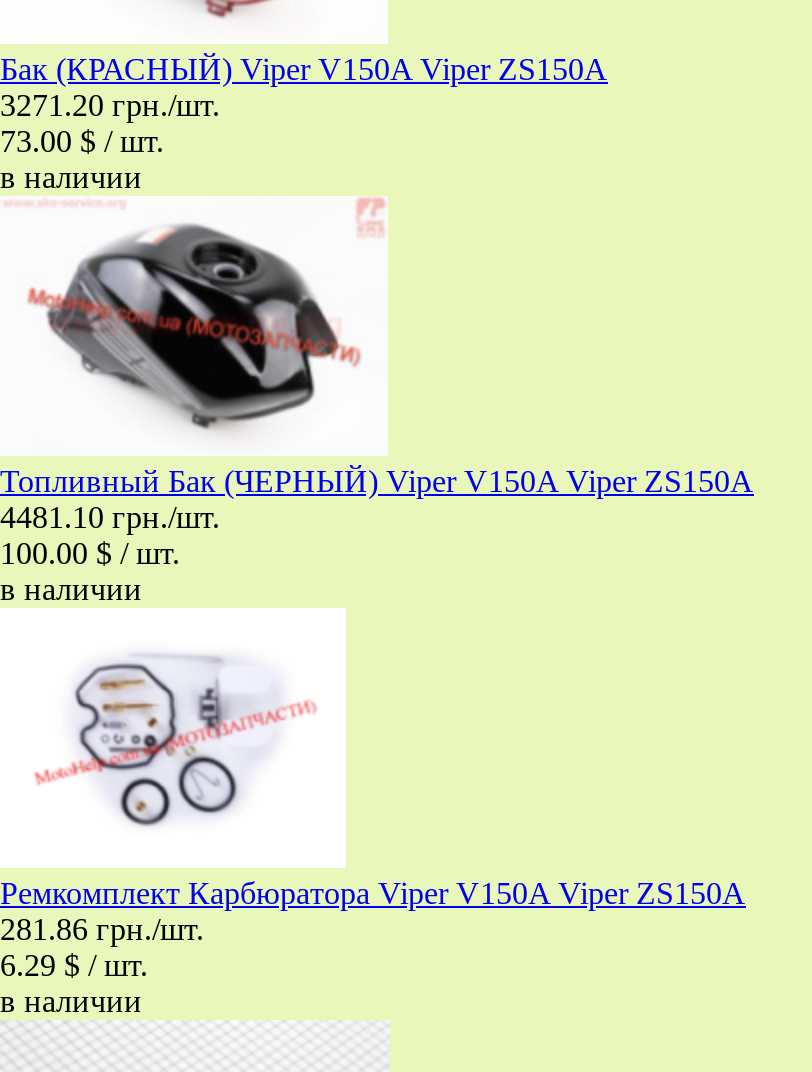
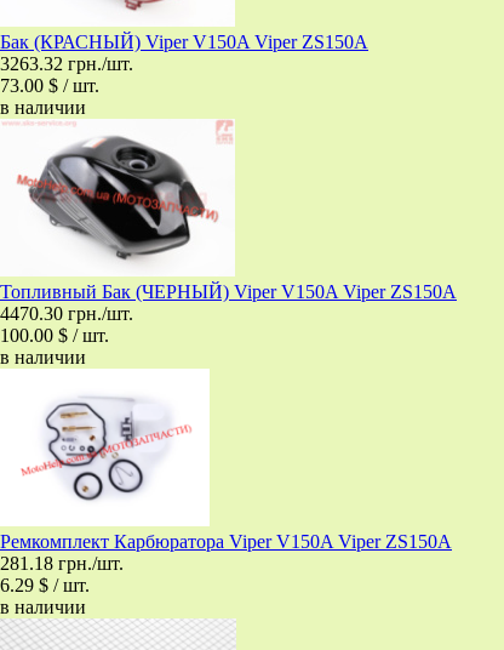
- 3271.20 грн./шт.
+ 3263.32 грн./шт.

- 4481.10 грн./шт.
+ 4470.30 грн./шт.

- 281.86 грн./шт.
+ 281.18 грн./шт.
